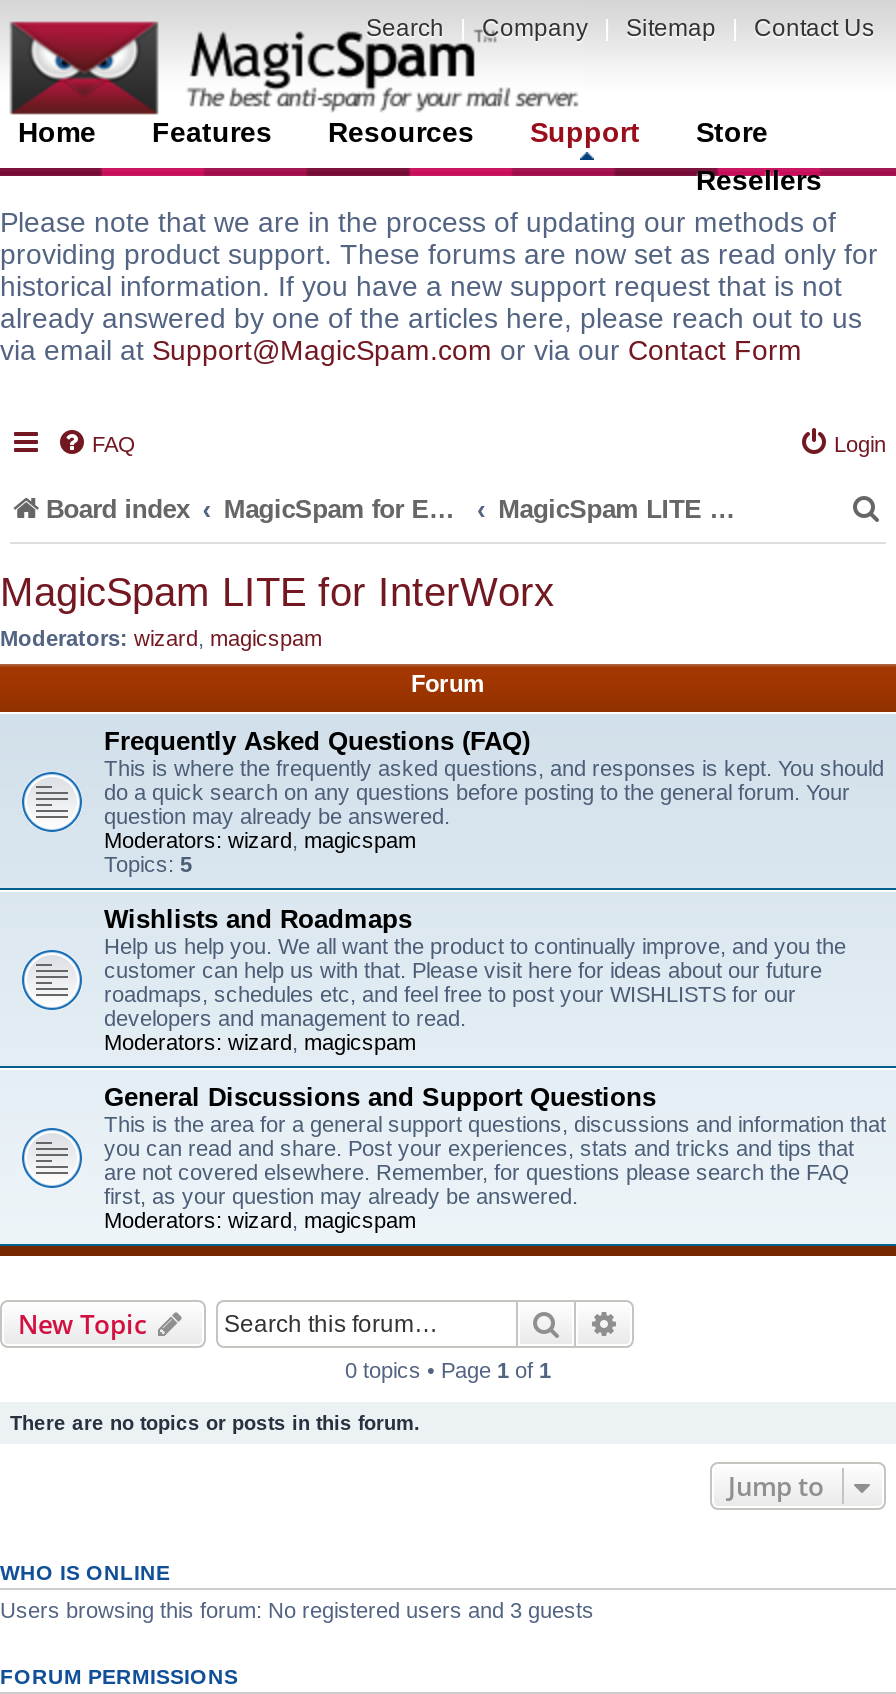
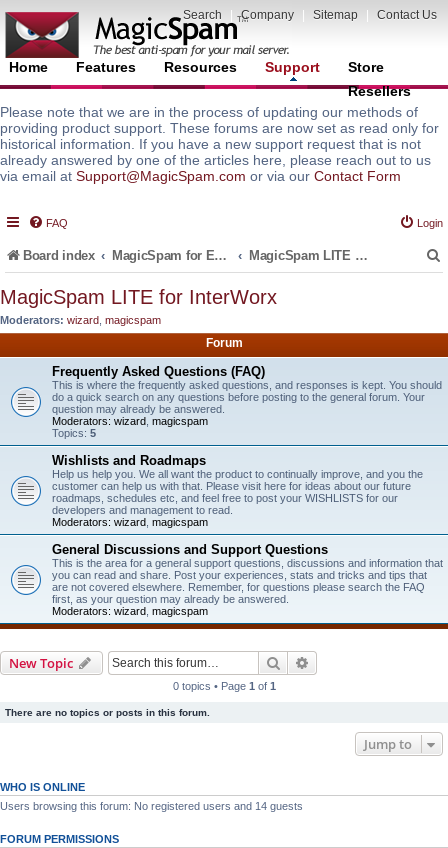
- Users browsing this forum: No registered users and 3 guests
+ Users browsing this forum: No registered users and 14 guests
